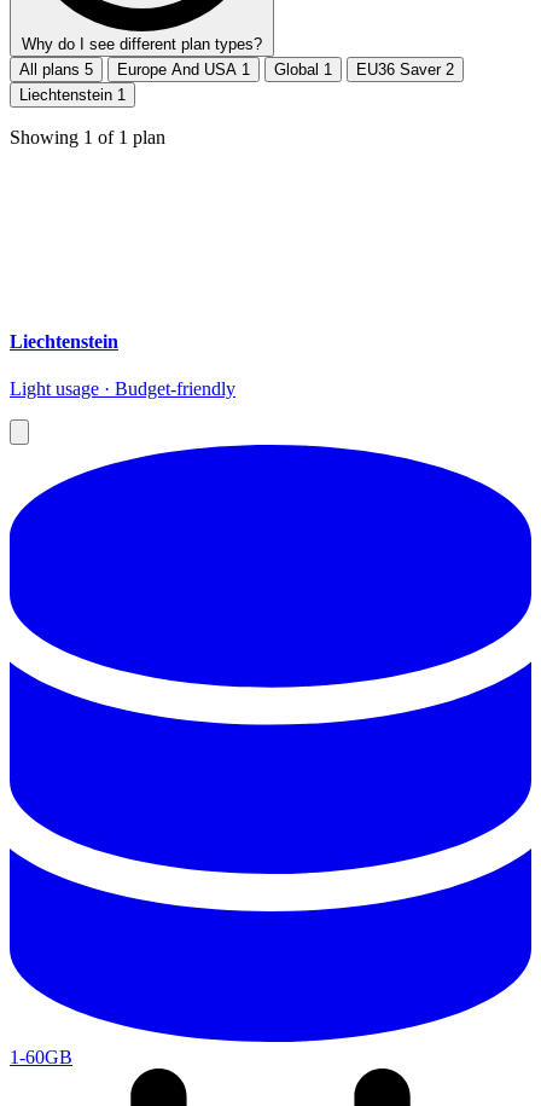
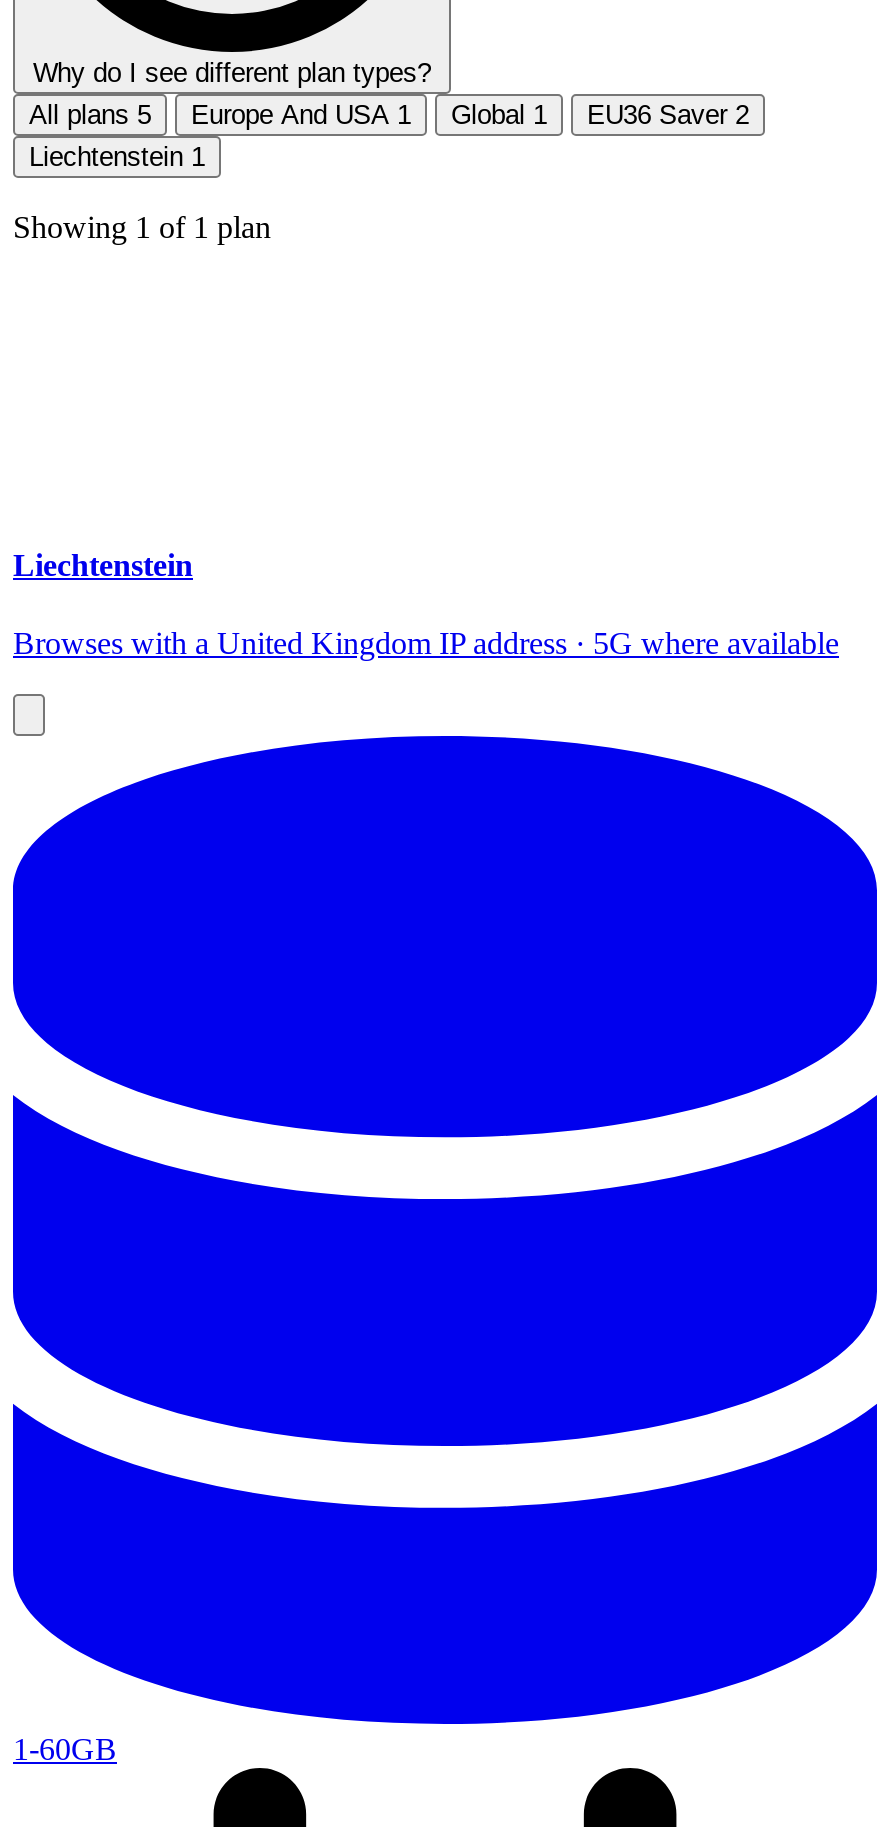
- Light usage · Budget-friendly
+ Browses with a United Kingdom IP address · 5G where available
